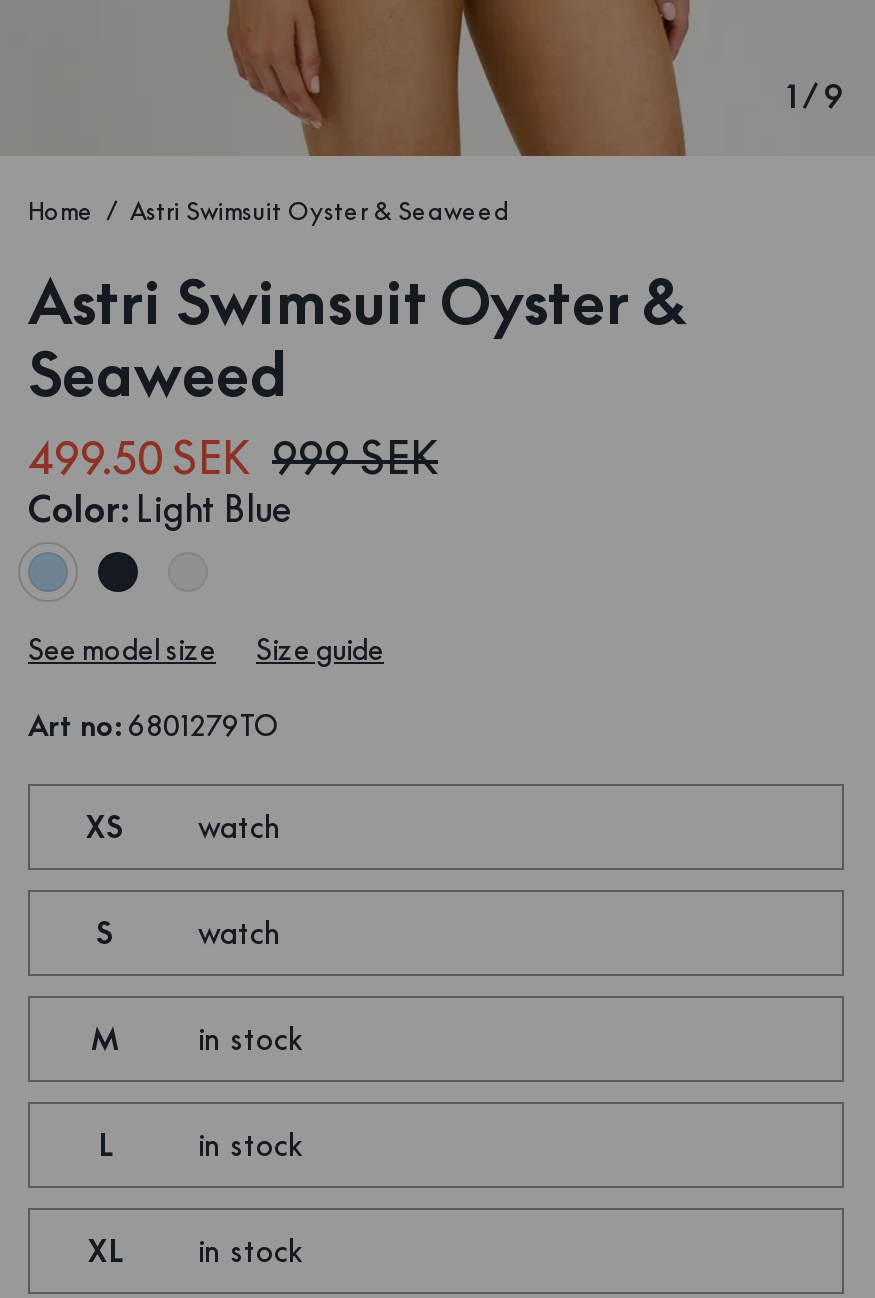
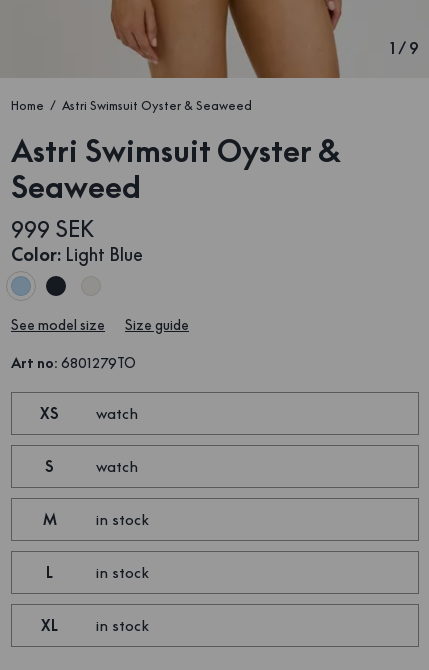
- 499.50 SEK 999 SEK
+ 999 SEK
